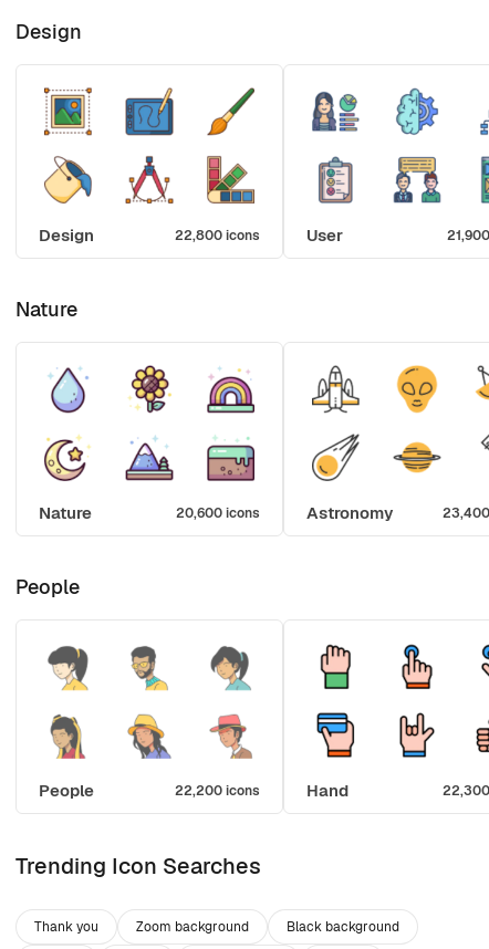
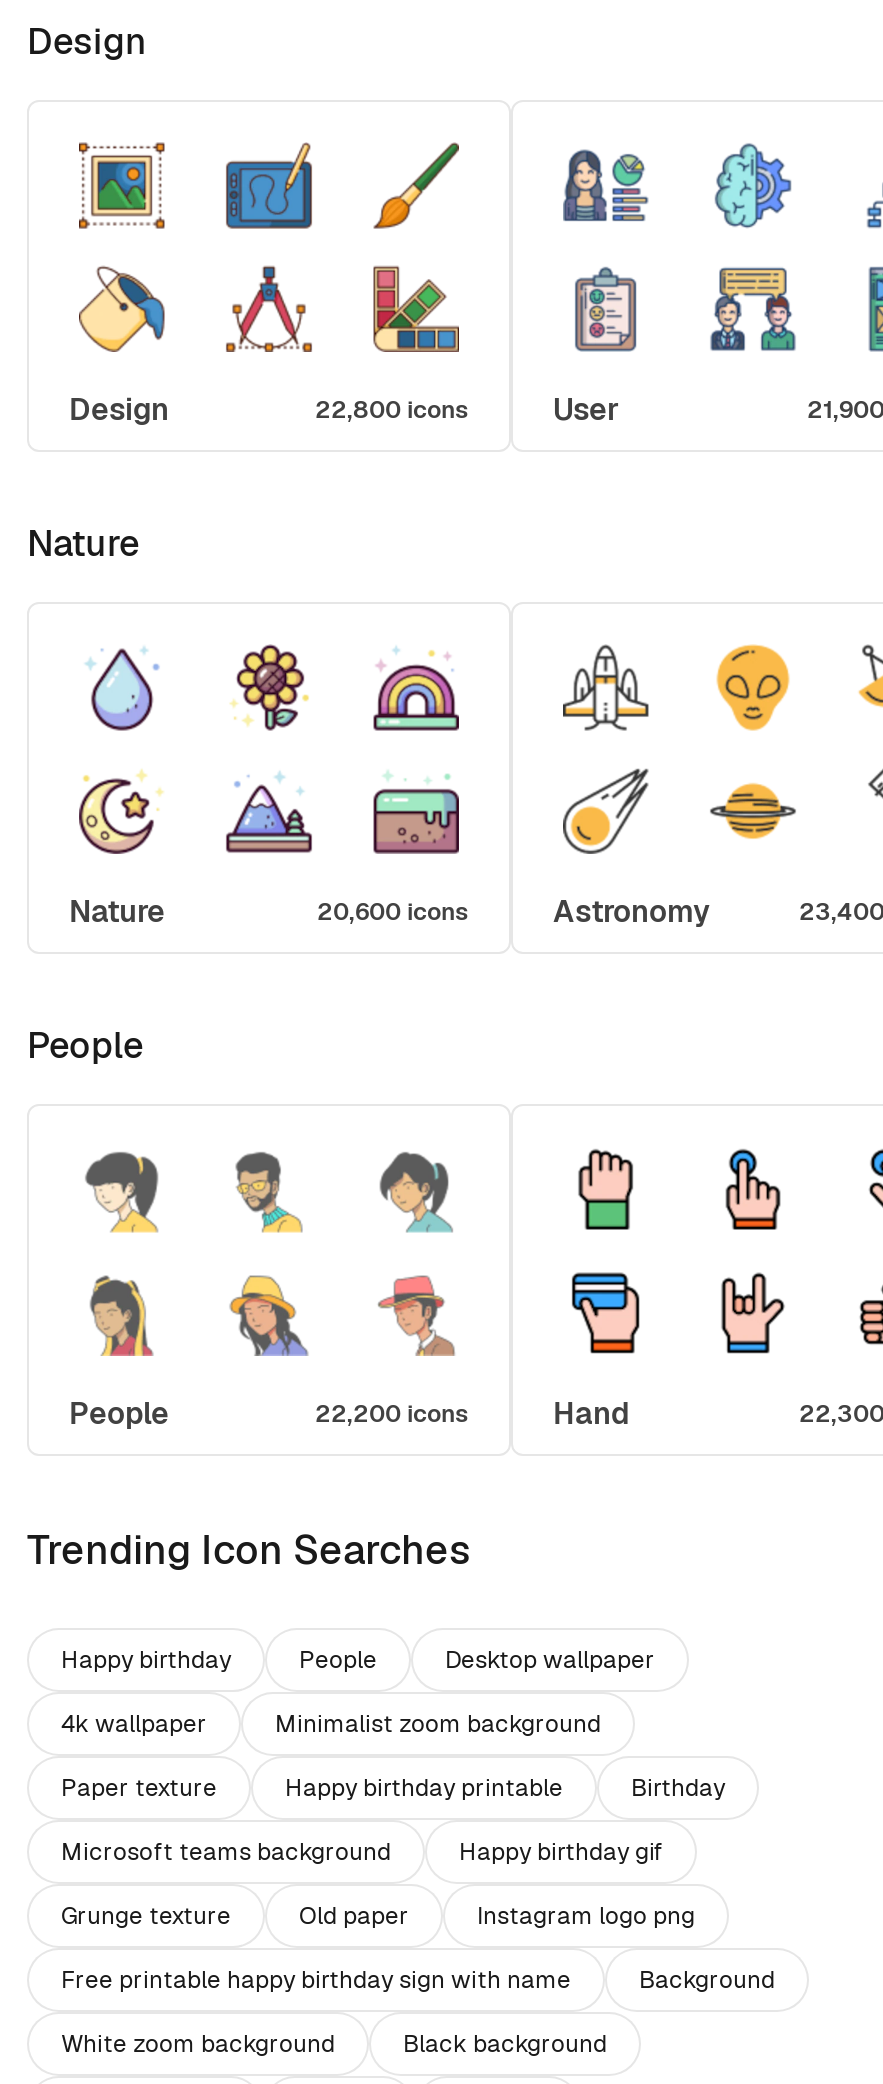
- Thank you
- Zoom background
+ Happy birthday
+ People
+ Desktop wallpaper
+ 4k wallpaper
+ Minimalist zoom background
+ Paper texture
+ Happy birthday printable
+ Birthday
+ Microsoft teams background
+ Happy birthday gif
+ Grunge texture
+ Old paper
+ Instagram logo png
+ Free printable happy birthday sign with name
+ Background
+ White zoom background
